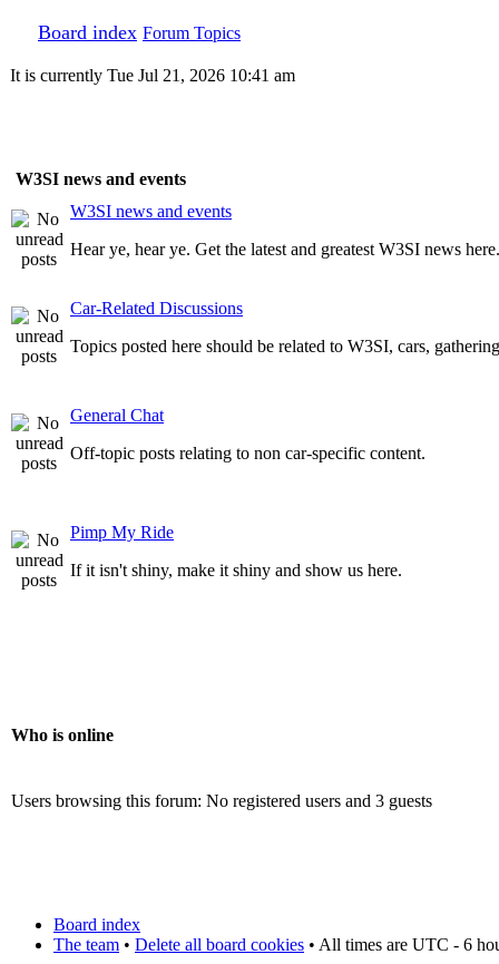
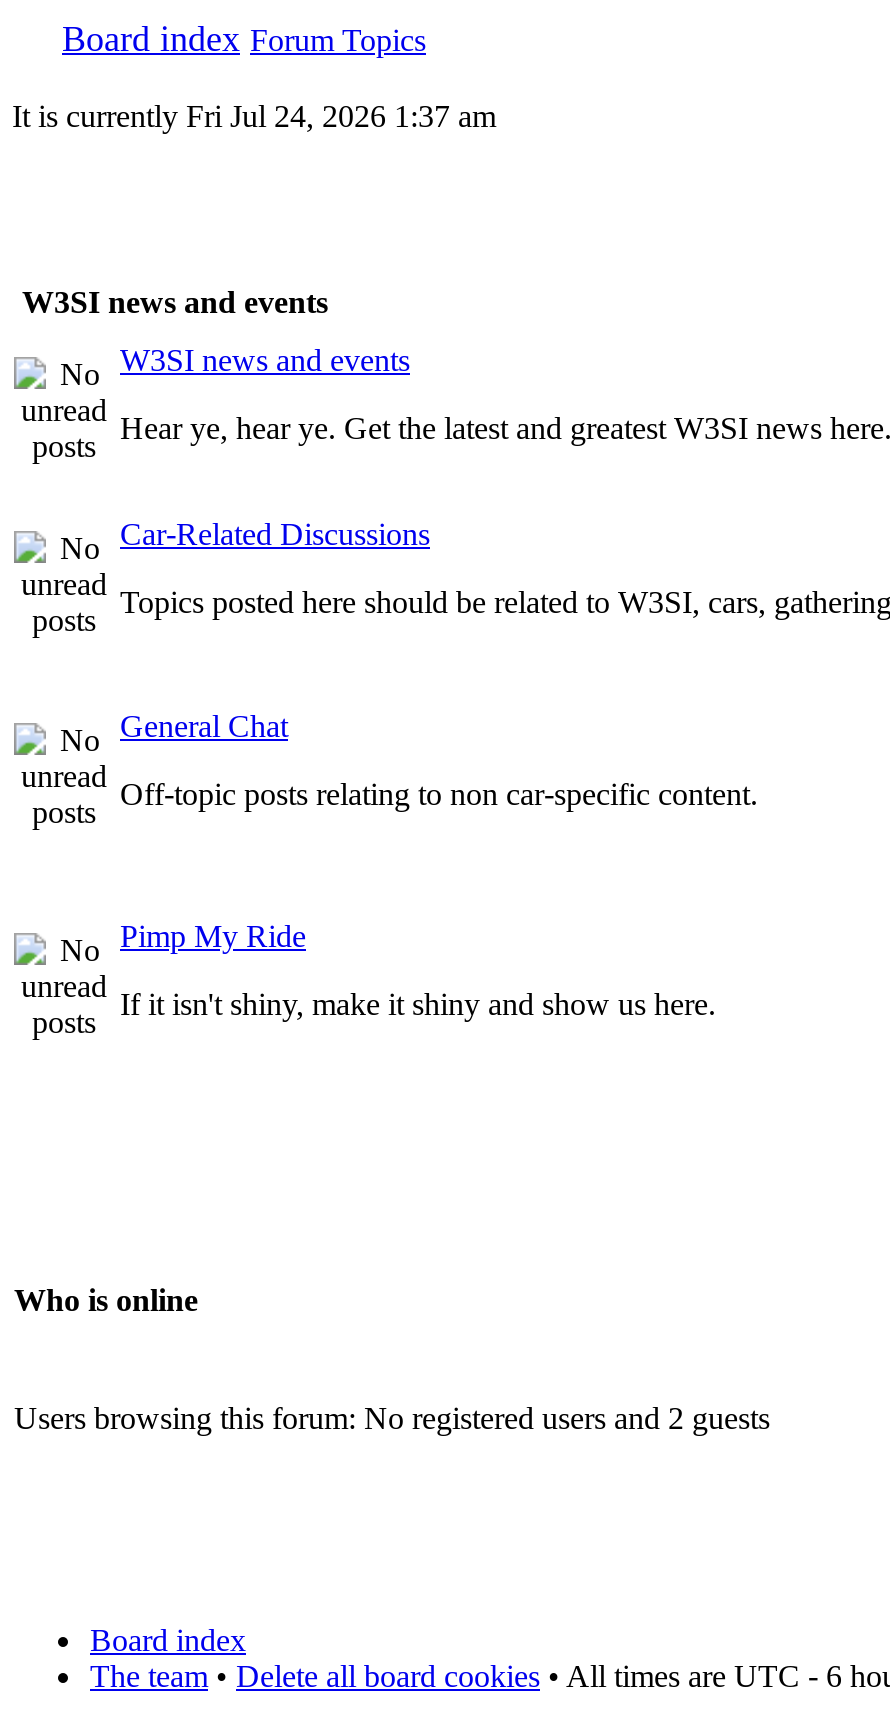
- It is currently Tue Jul 21, 2026 10:41 am
+ It is currently Fri Jul 24, 2026 1:37 am

- Users browsing this forum: No registered users and 3 guests
+ Users browsing this forum: No registered users and 2 guests
